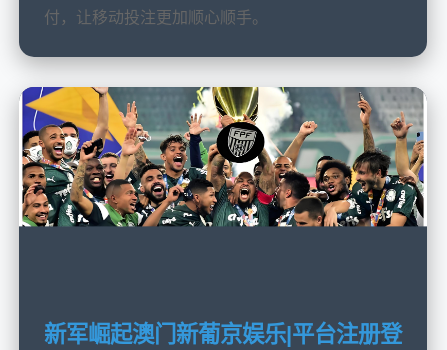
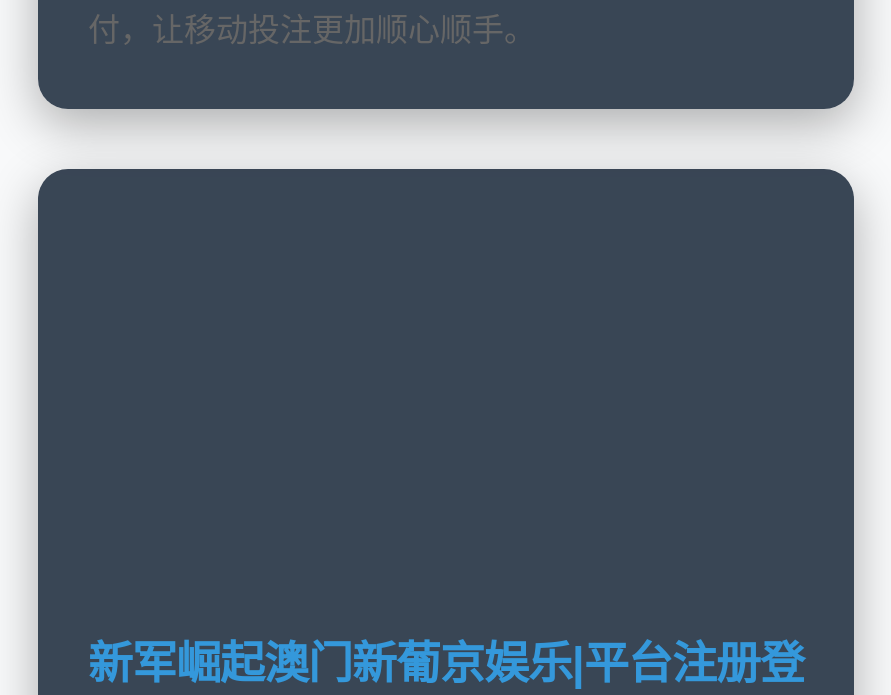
- [image]
